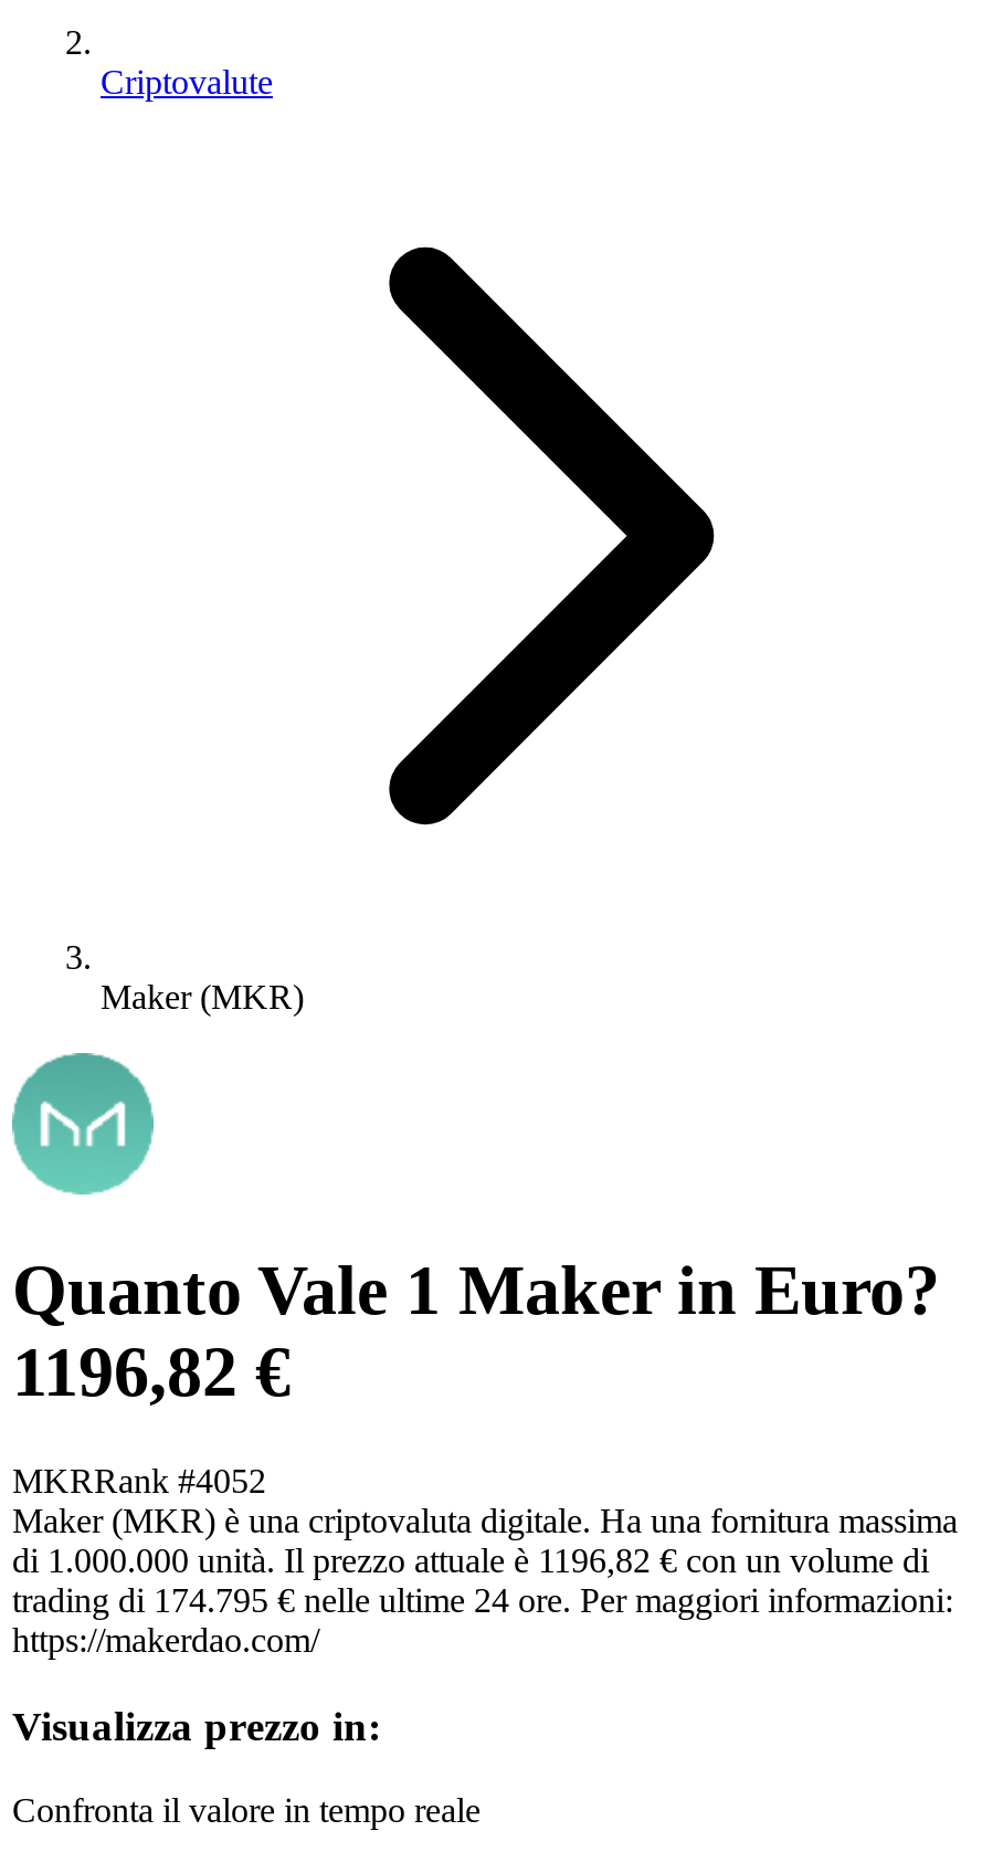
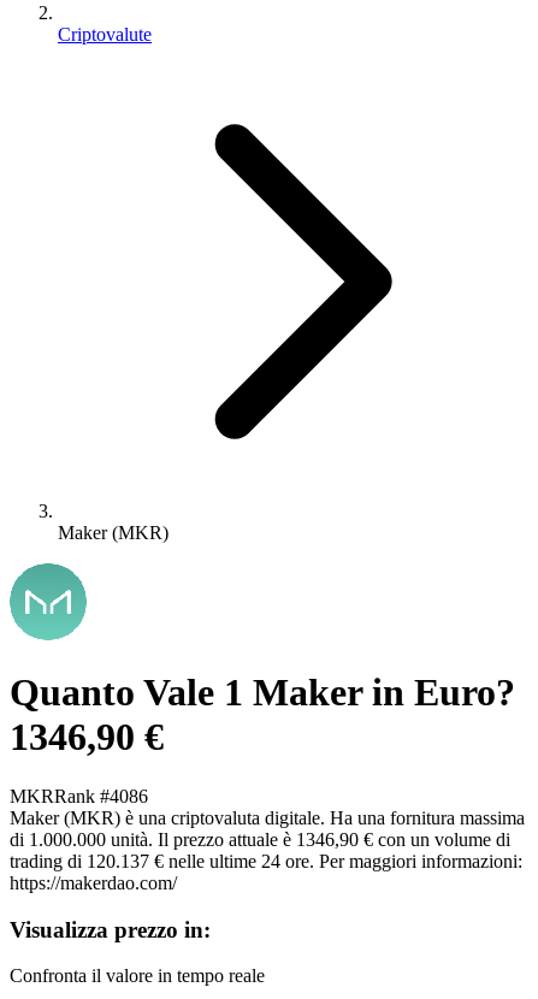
- 1196,82 €
+ 1346,90 €

- MKRRank #4052
+ MKRRank #4086

- di 1.000.000 unità. Il prezzo attuale è 1196,82 € con un volume di
+ di 1.000.000 unità. Il prezzo attuale è 1346,90 € con un volume di

- trading di 174.795 € nelle ultime 24 ore. Per maggiori informazioni:
+ trading di 120.137 € nelle ultime 24 ore. Per maggiori informazioni:
